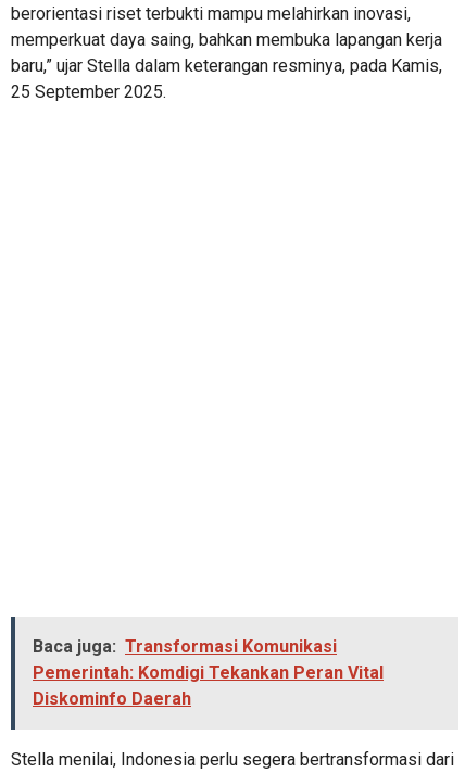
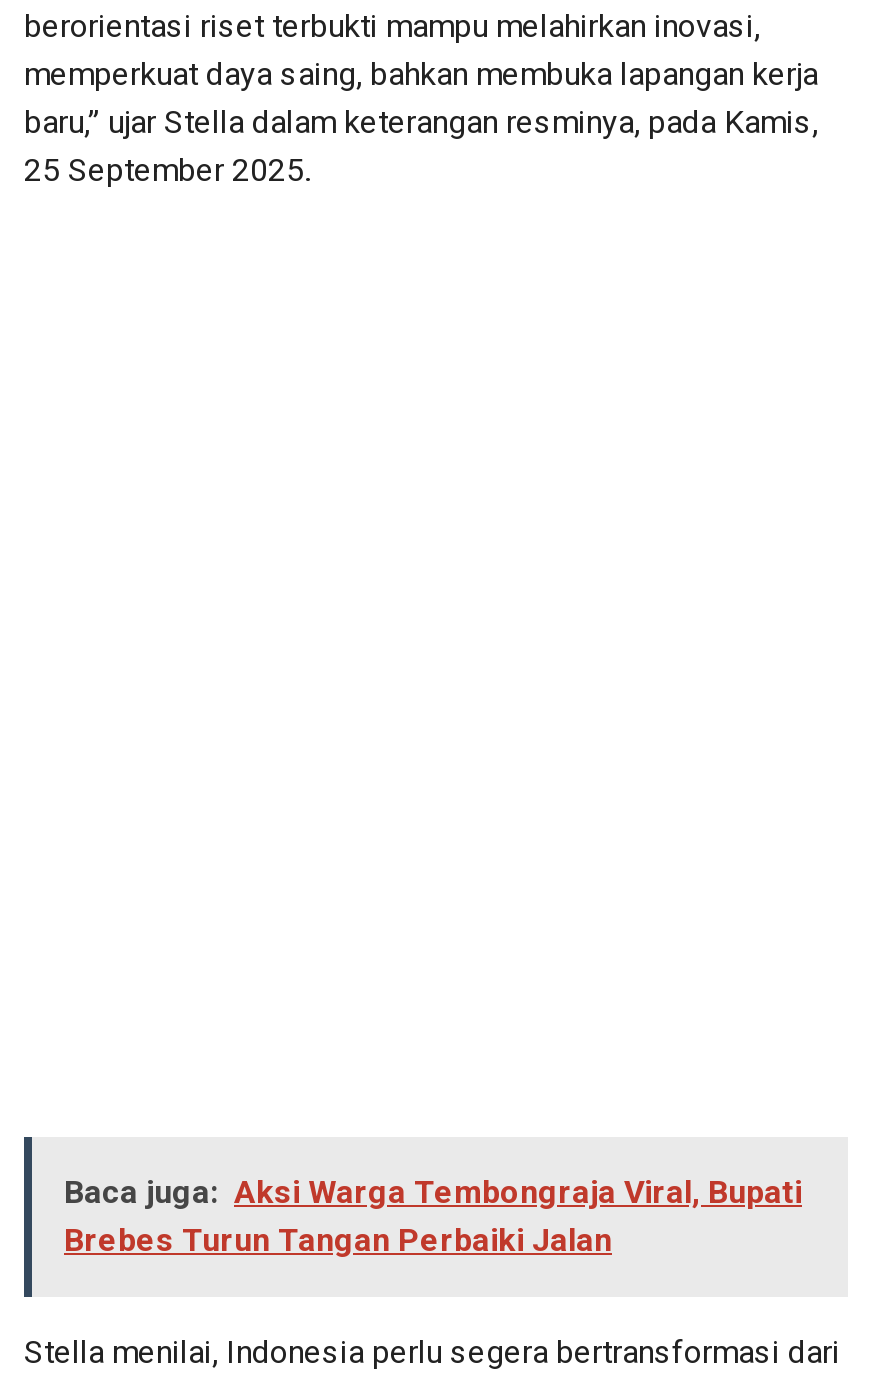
- Baca juga: Transformasi Komunikasi
- Pemerintah: Komdigi Tekankan Peran Vital
- Diskominfo Daerah
+ Baca juga: Aksi Warga Tembongraja Viral, Bupati
+ Brebes Turun Tangan Perbaiki Jalan
